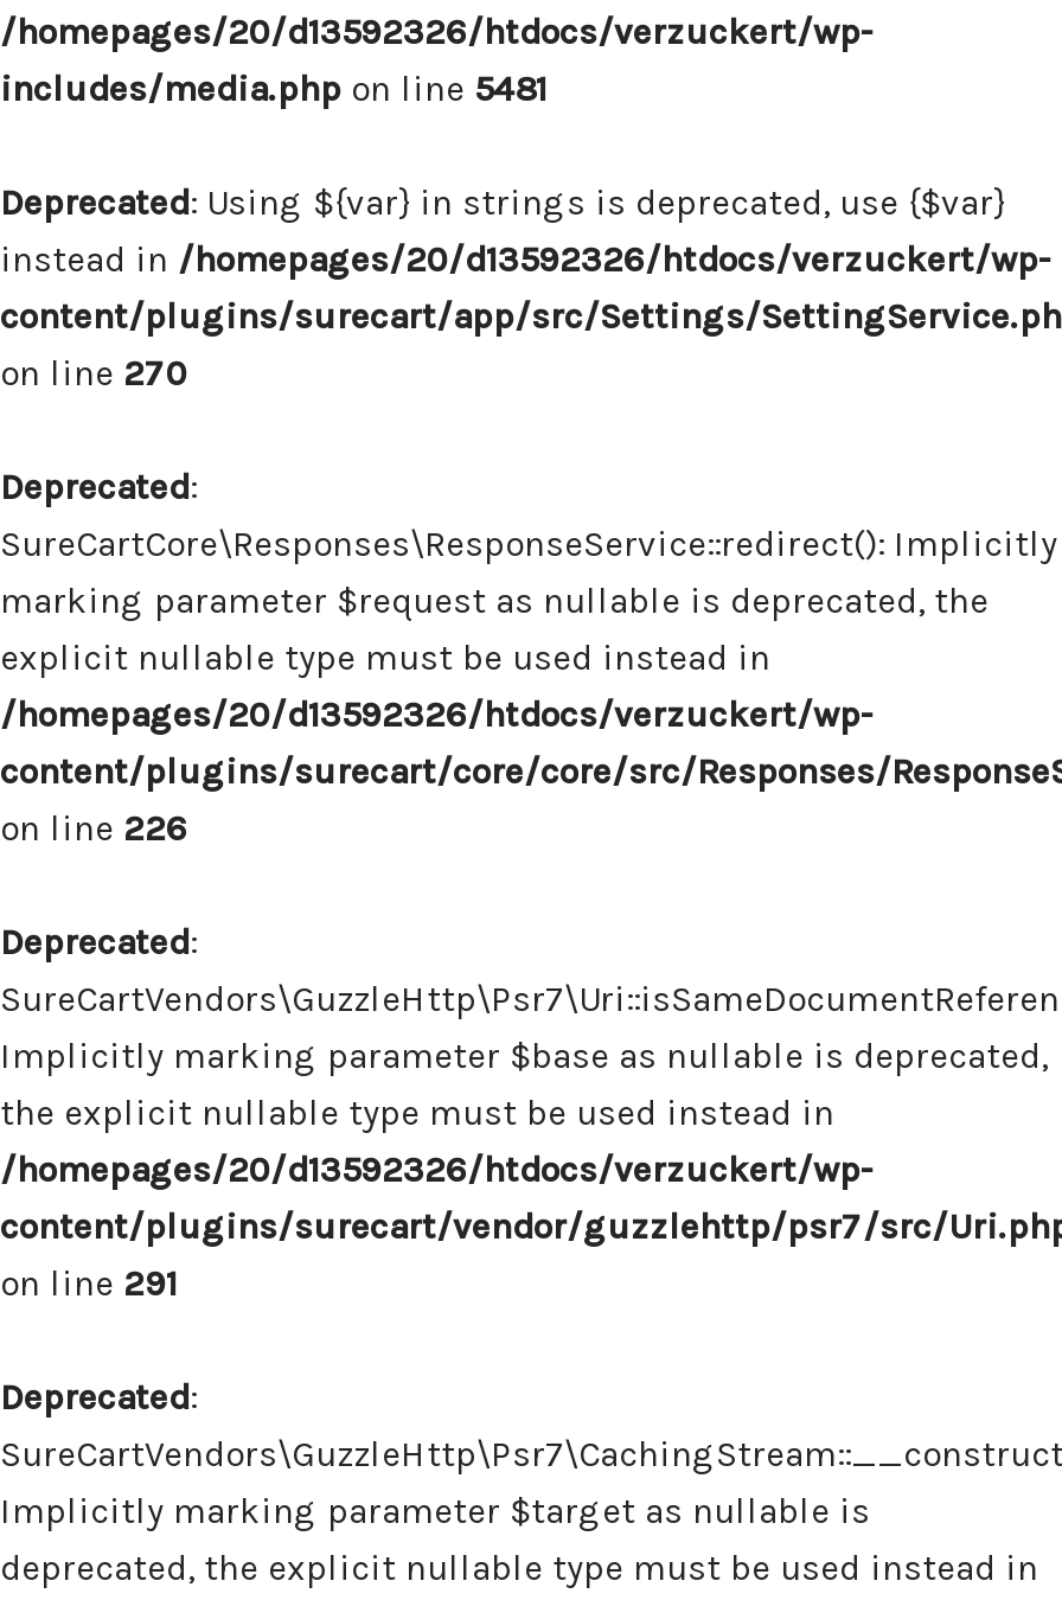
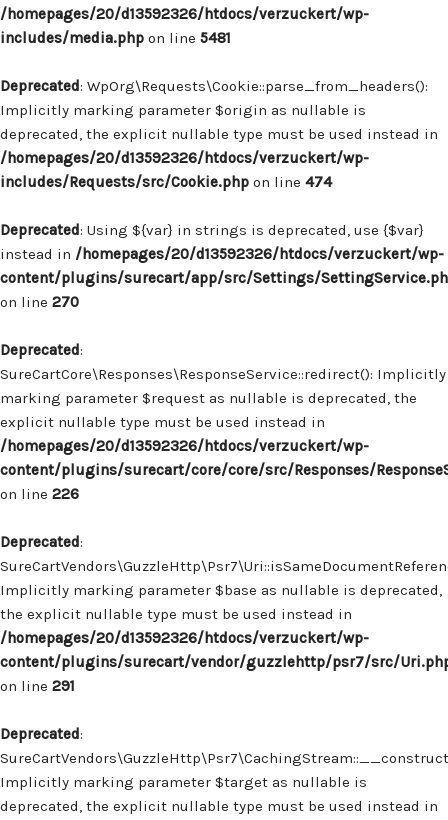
+ Deprecated: WpOrg\Requests\Cookie::parse_from_headers():
+ Implicitly marking parameter $origin as nullable is
+ deprecated, the explicit nullable type must be used instead in
+ /homepages/20/d13592326/htdocs/verzuckert/wp-
+ includes/Requests/src/Cookie.php on line 474
